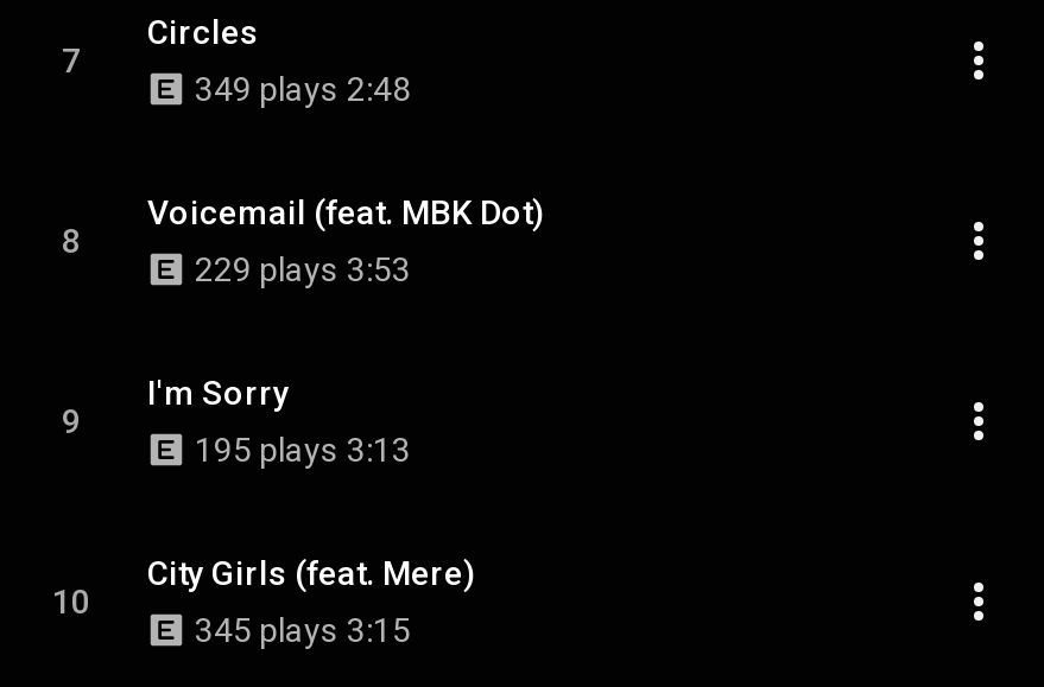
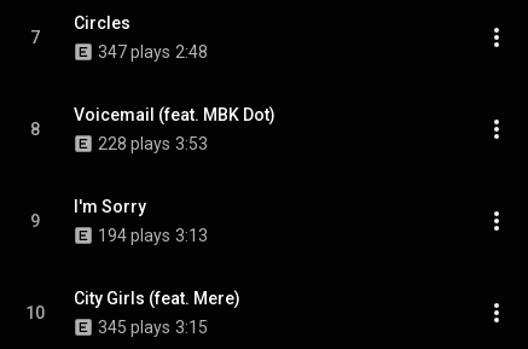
- 349 plays 2:48
+ 347 plays 2:48

- 229 plays 3:53
+ 228 plays 3:53

- 195 plays 3:13
+ 194 plays 3:13
